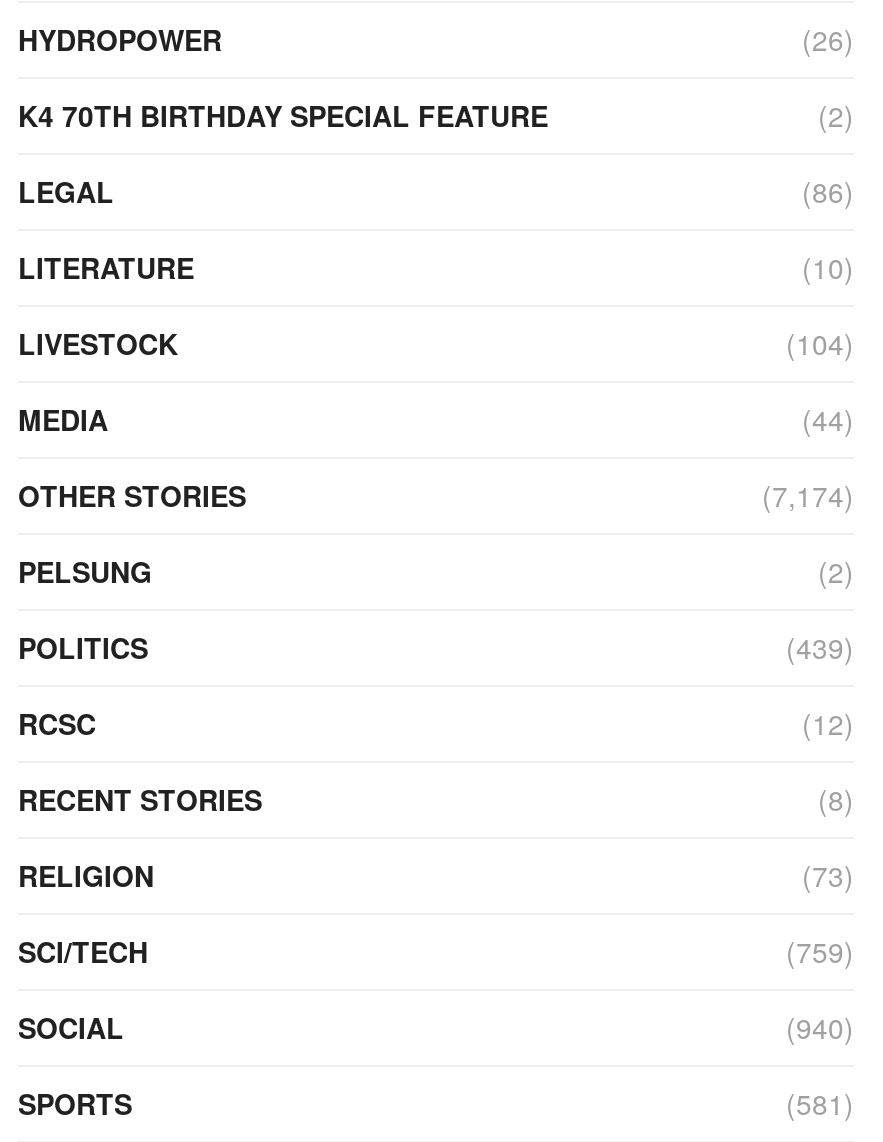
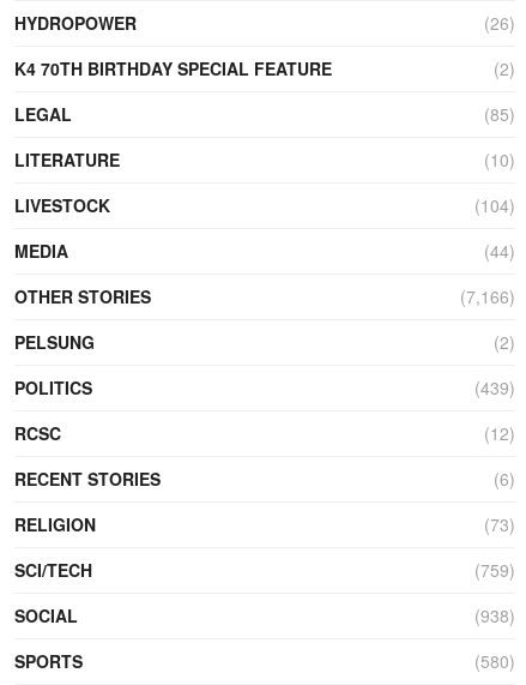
- (86)
+ (85)

- (7,174)
+ (7,166)

- (8)
+ (6)

- (940)
+ (938)

- (581)
+ (580)
